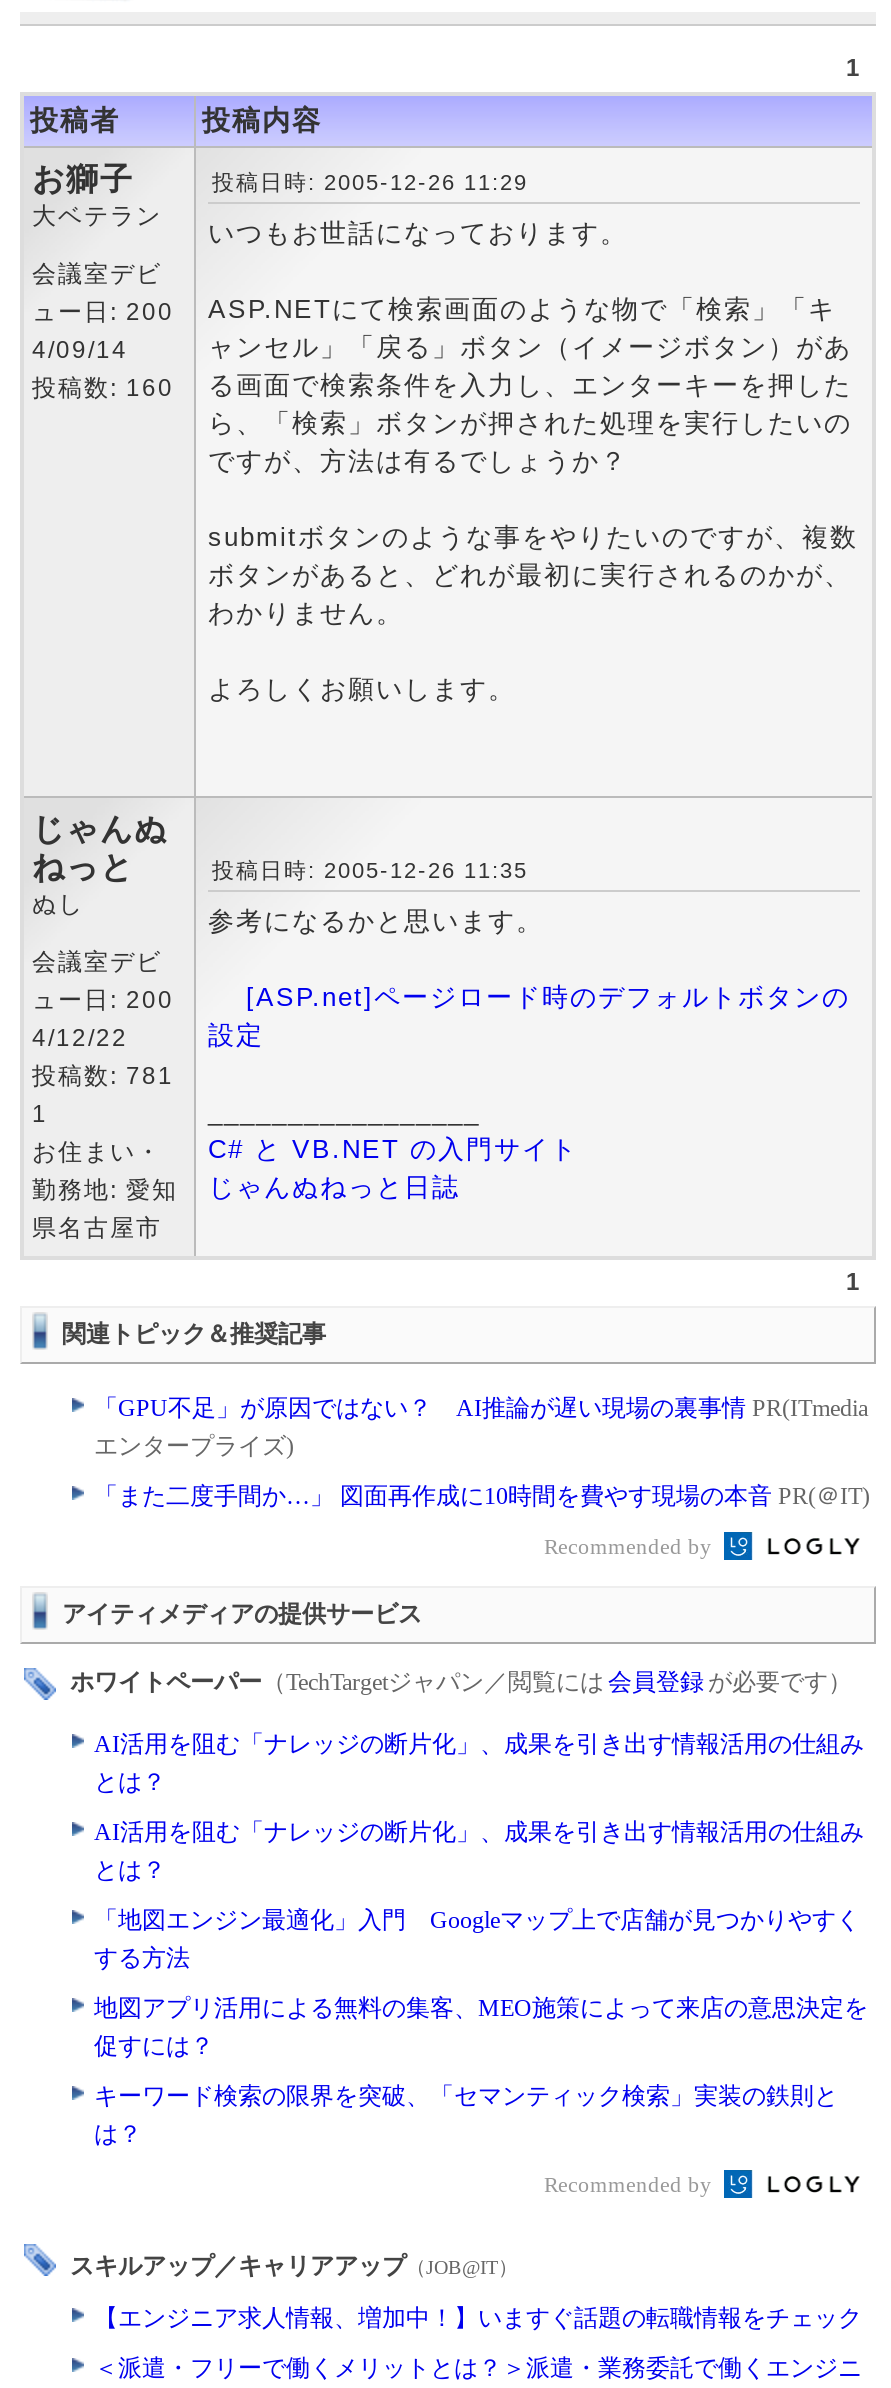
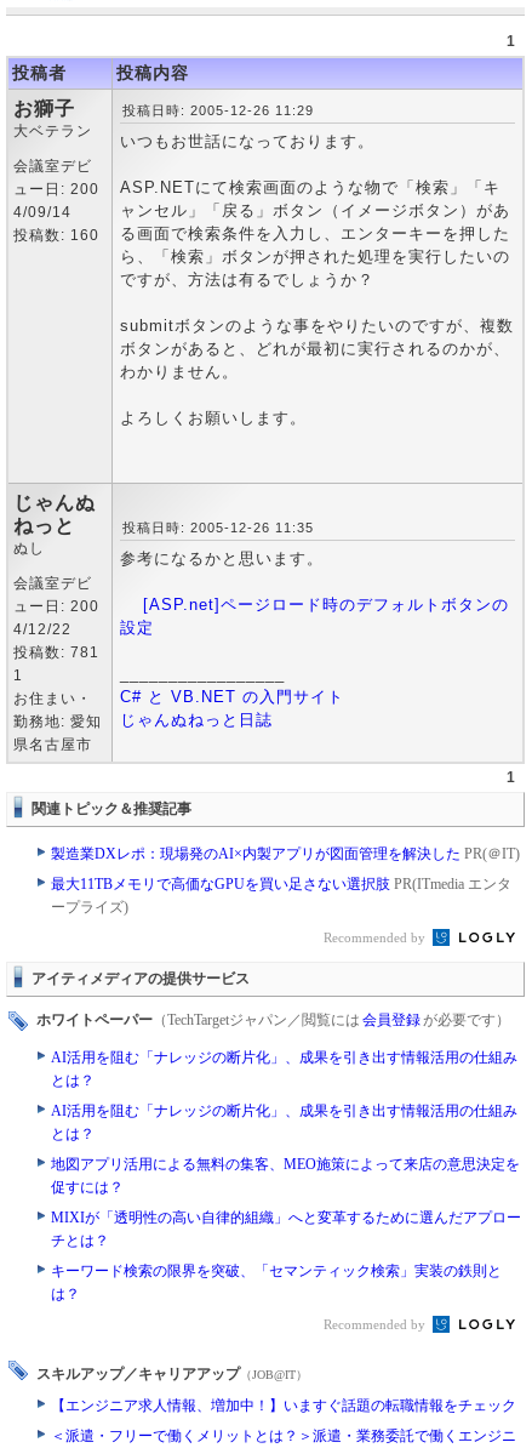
- 「GPU不足」が原因ではない？ AI推論が遅い現場の裏事情PR(ITmedia
- エンタープライズ)
+ 製造業DXレポ：現場発のAI×内製アプリが図面管理を解決したPR(＠IT)

- 「また二度手間か…」 図面再作成に10時間を費やす現場の本音PR(＠IT)
+ 最大11TBメモリで高価なGPUを買い足さない選択肢PR(ITmedia エンタ
+ ープライズ)

- 「地図エンジン最適化」入門 Googleマップ上で店舗が見つかりやすく
- する方法

moved up: 地図アプリ活用による無料の集客、MEO施策によって来店の意思決定を | 促すには？

+ MIXIが「透明性の高い自律的組織」へと変革するために選んだアプロー
+ チとは？
